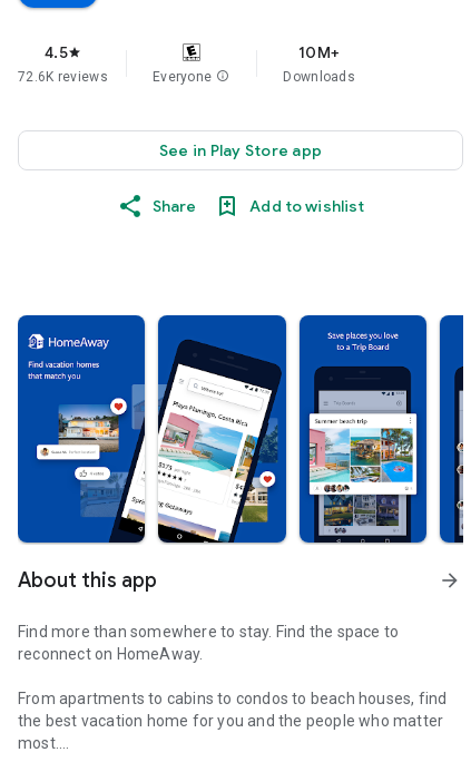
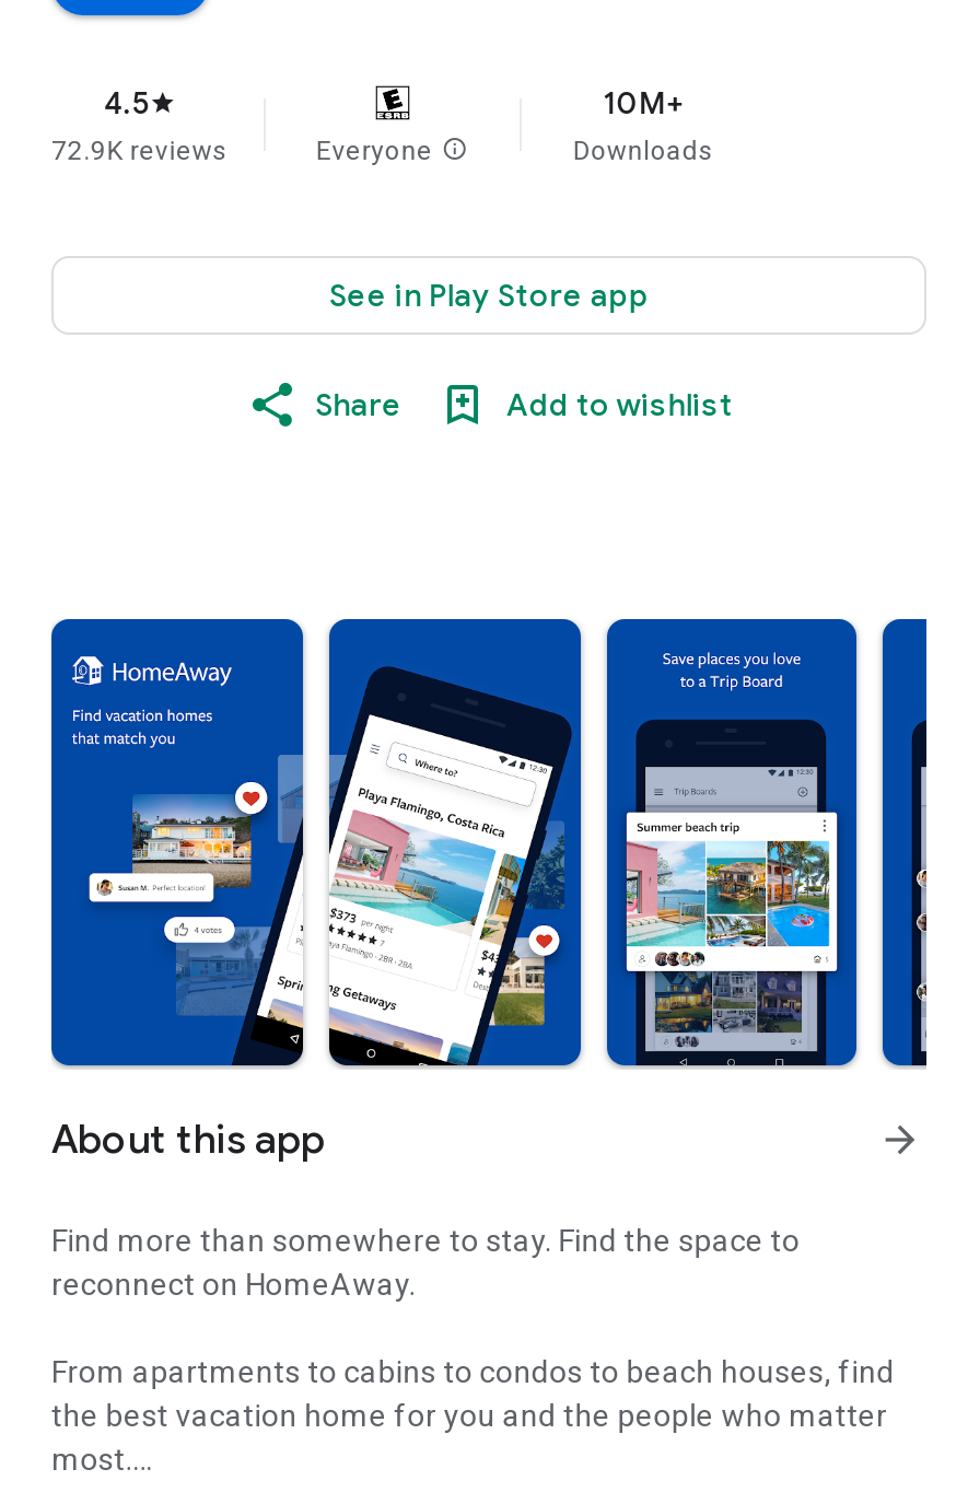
- 72.6K reviews
+ 72.9K reviews
